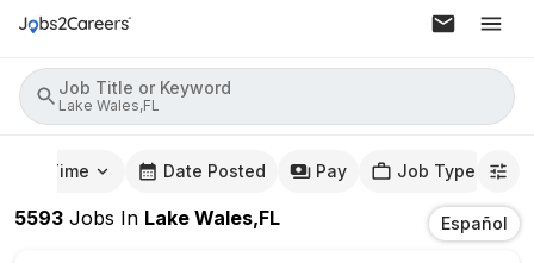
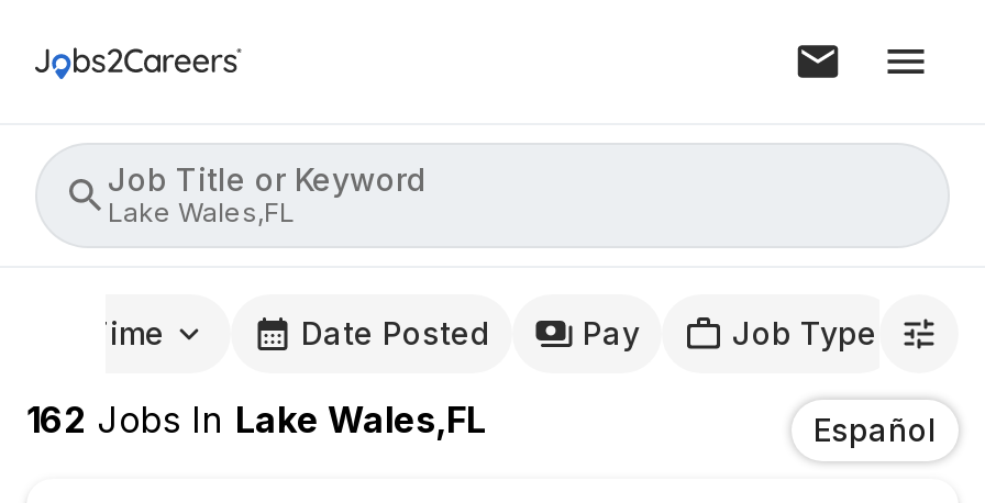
- 5593 Jobs In Lake Wales,FL
+ 162 Jobs In Lake Wales,FL
